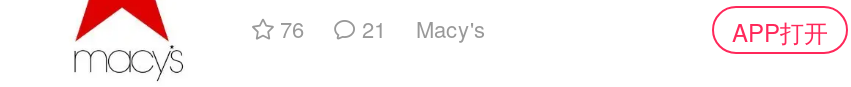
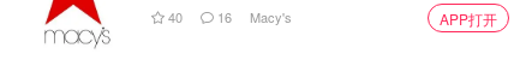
- 76
- 21
+ 40
+ 16
